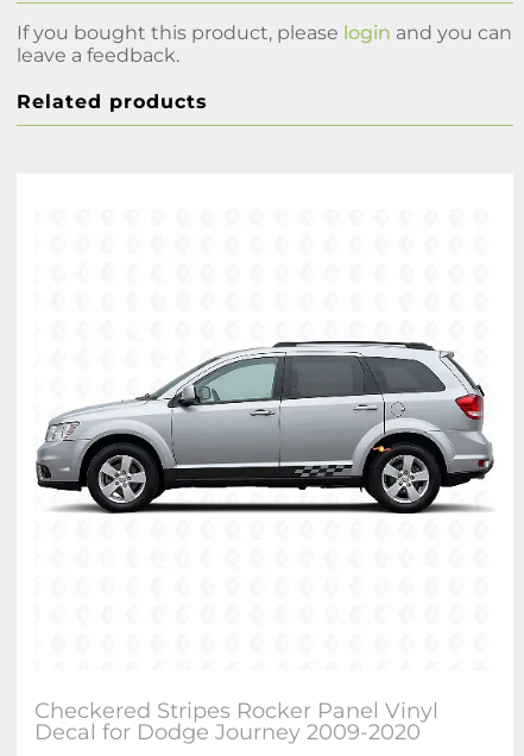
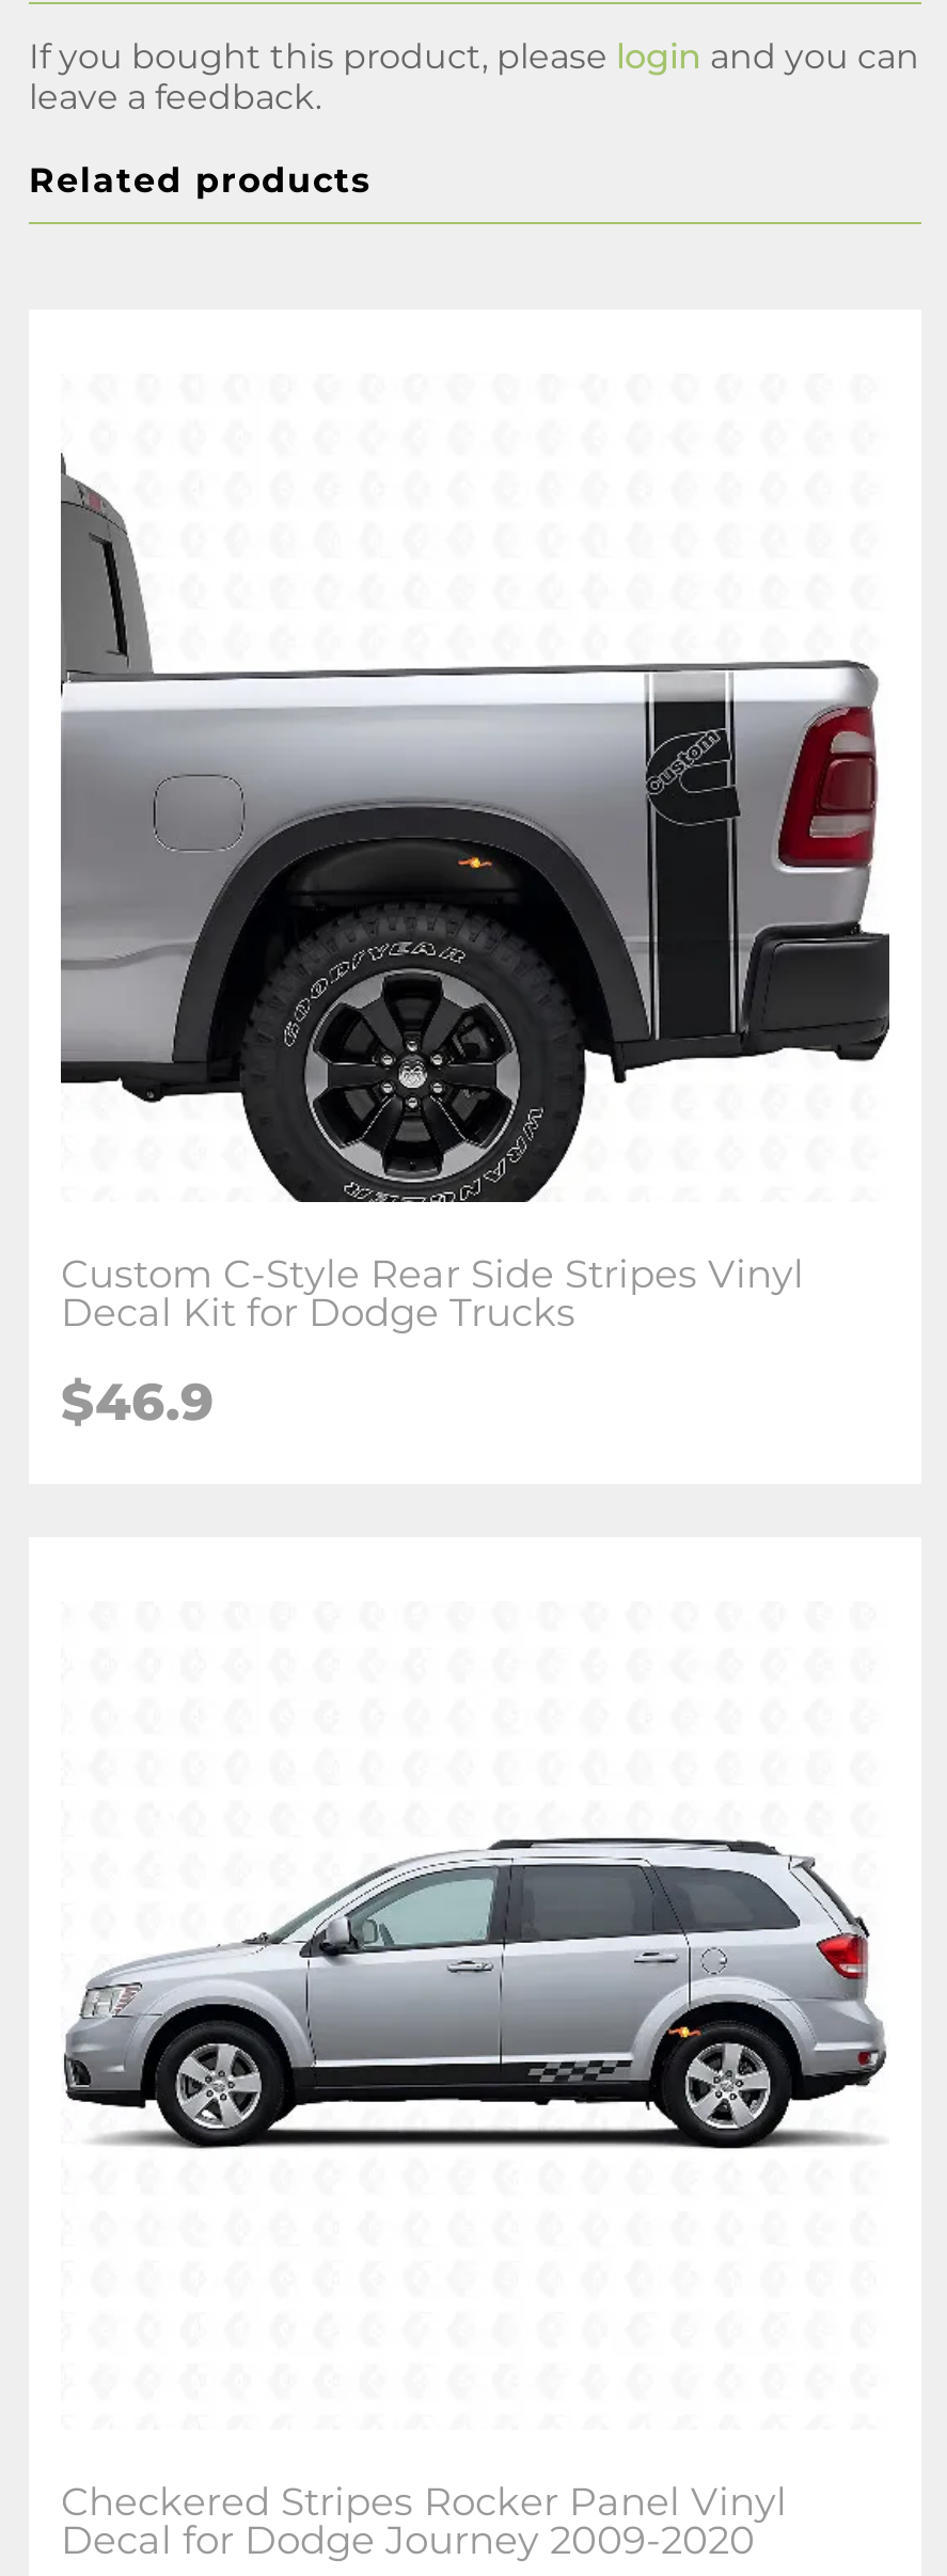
+ [image]
+ Custom C-Style Rear Side Stripes Vinyl
+ Decal Kit for Dodge Trucks
+ $46.9
